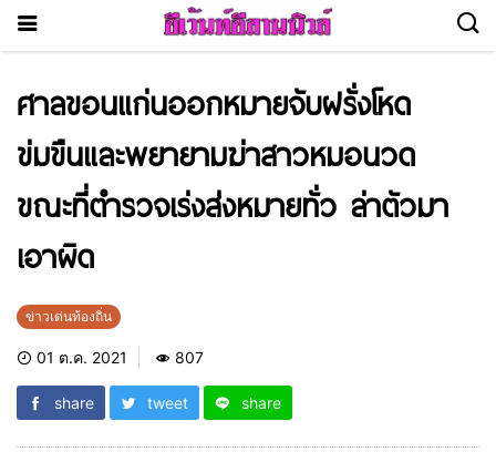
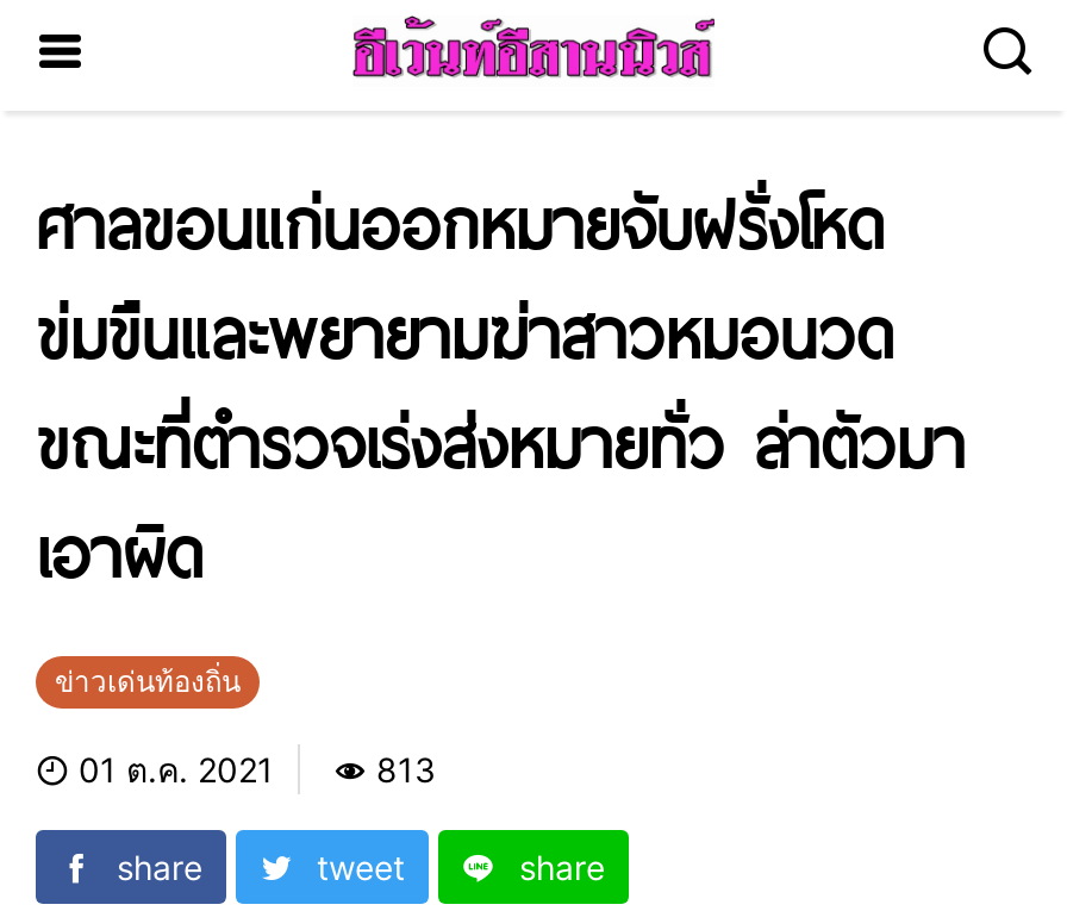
- 807
+ 813
